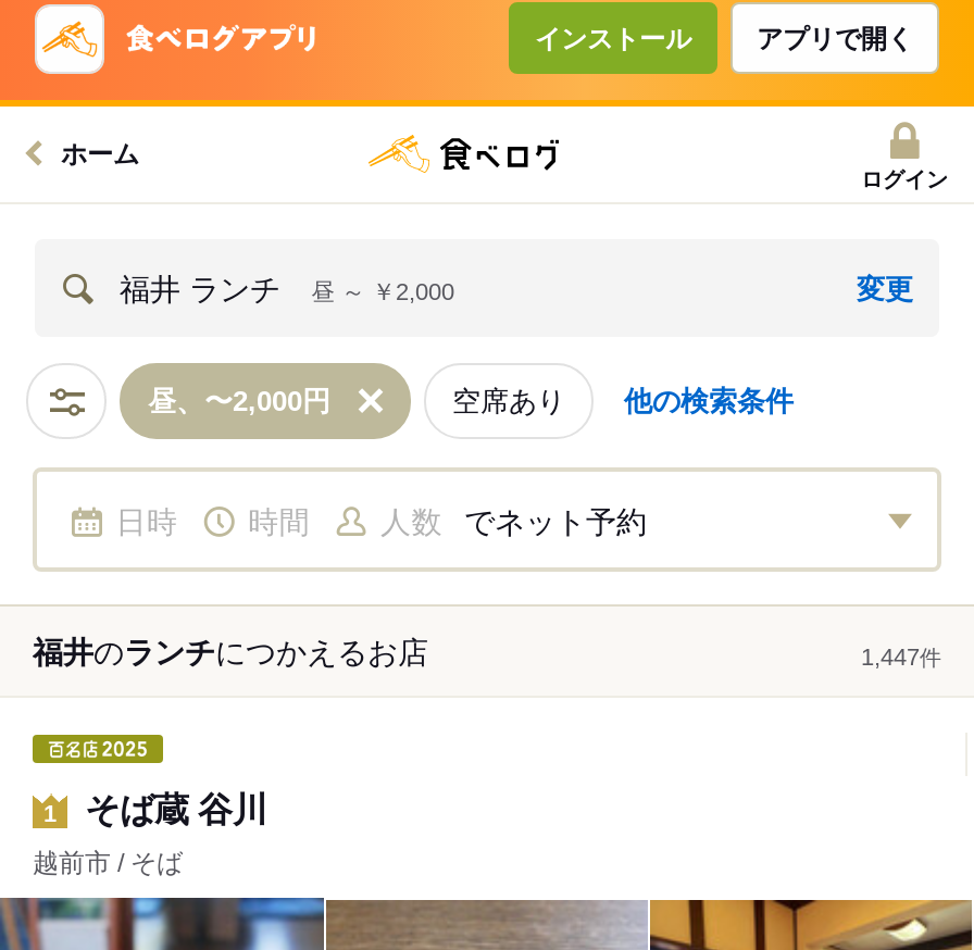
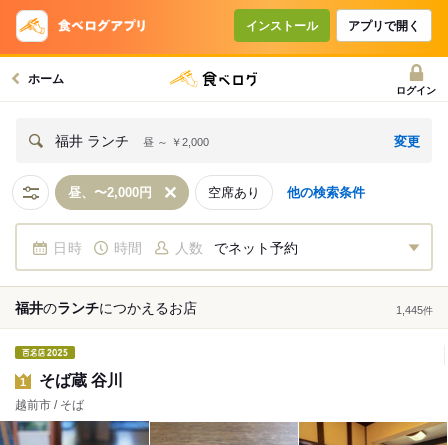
- 1,447件
+ 1,445件
